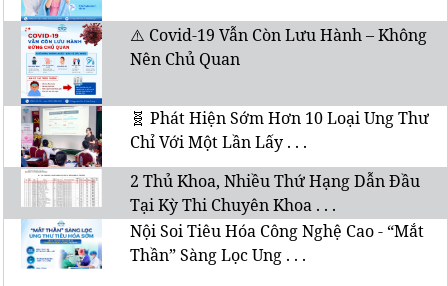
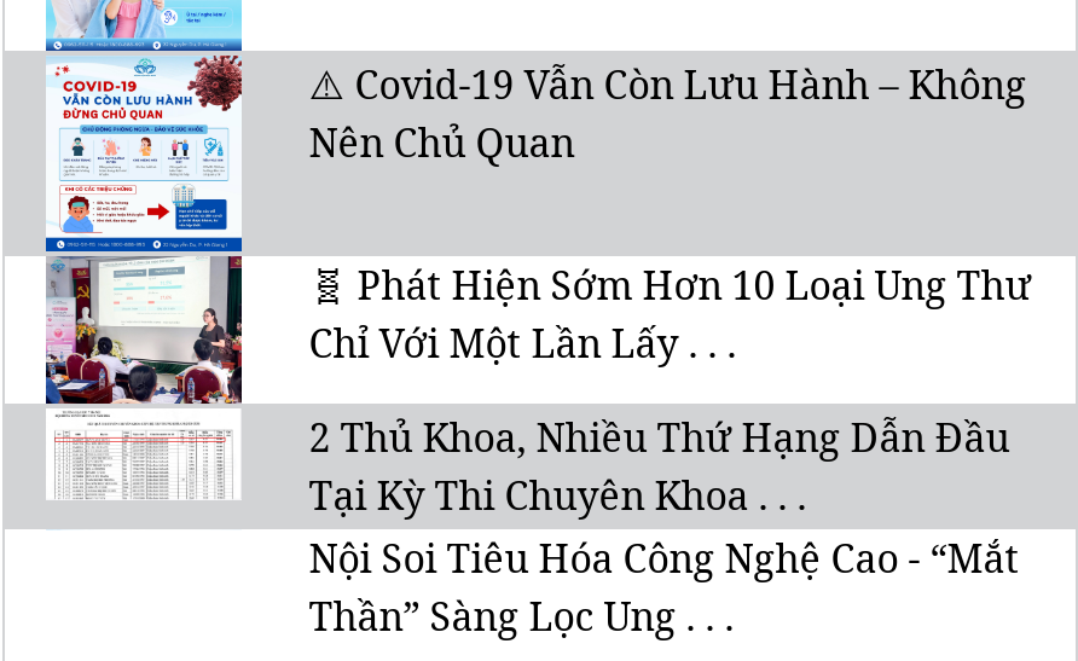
- [image]
